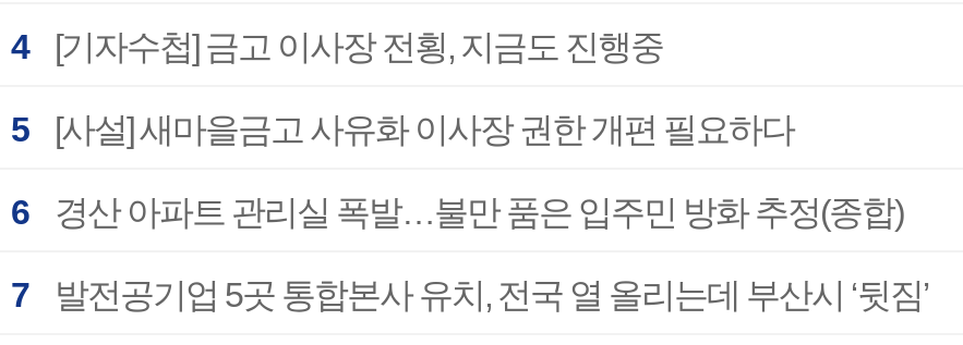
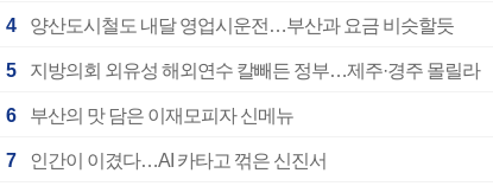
- [기자수첩] 금고 이사장 전횡, 지금도 진행중
+ 양산도시철도 내달 영업시운전…부산과 요금 비슷할듯

- [사설] 새마을금고 사유화 이사장 권한 개편 필요하다
+ 지방의회 외유성 해외연수 칼빼든 정부…제주·경주 몰릴라

- 경산 아파트 관리실 폭발…불만 품은 입주민 방화 추정(종합)
+ 부산의 맛 담은 이재모피자 신메뉴

- 발전공기업 5곳 통합본사 유치, 전국 열 올리는데 부산시 ‘뒷짐’
+ 인간이 이겼다…AI 카타고 꺾은 신진서
